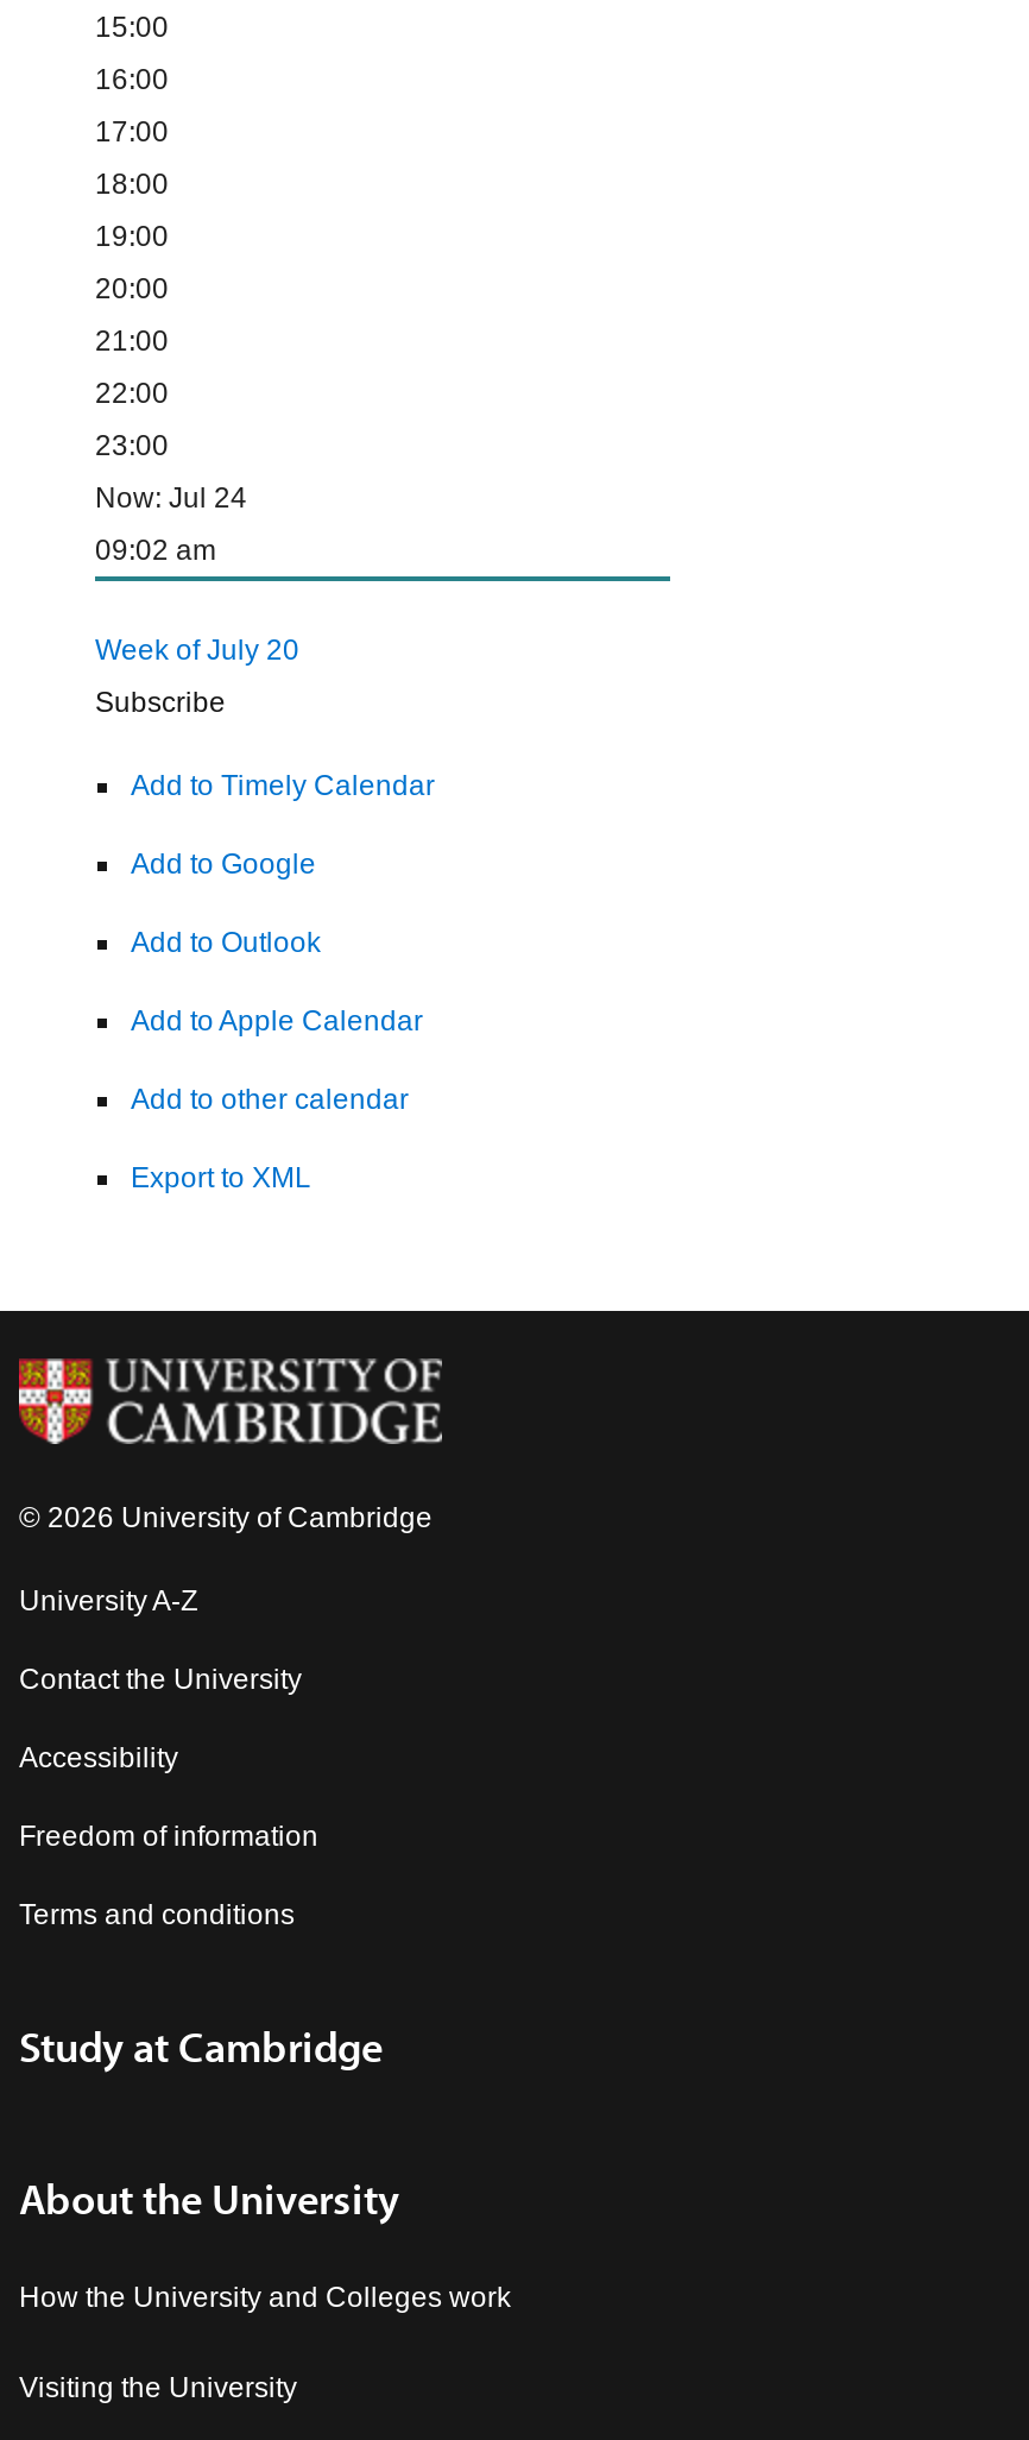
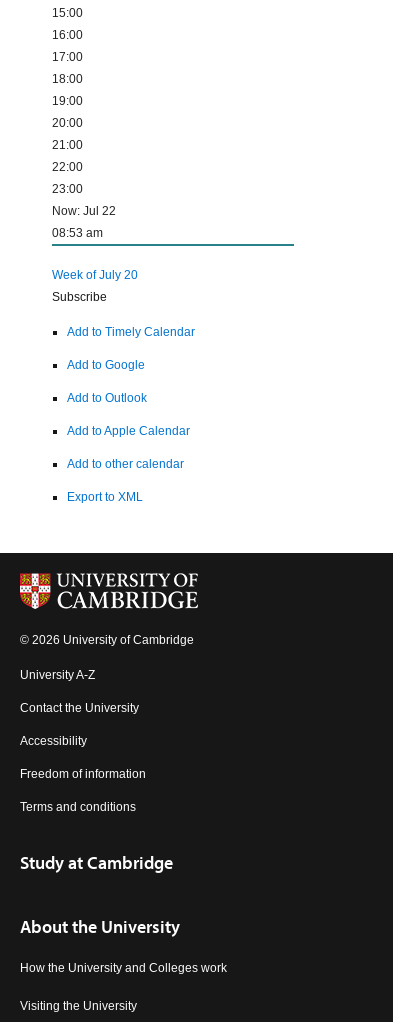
- Now: Jul 24
+ Now: Jul 22

- 09:02 am
+ 08:53 am
